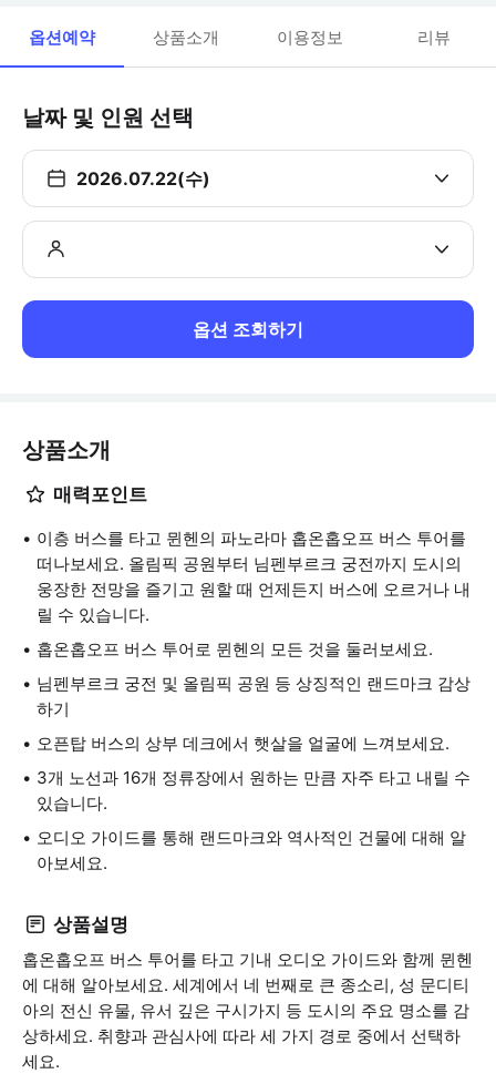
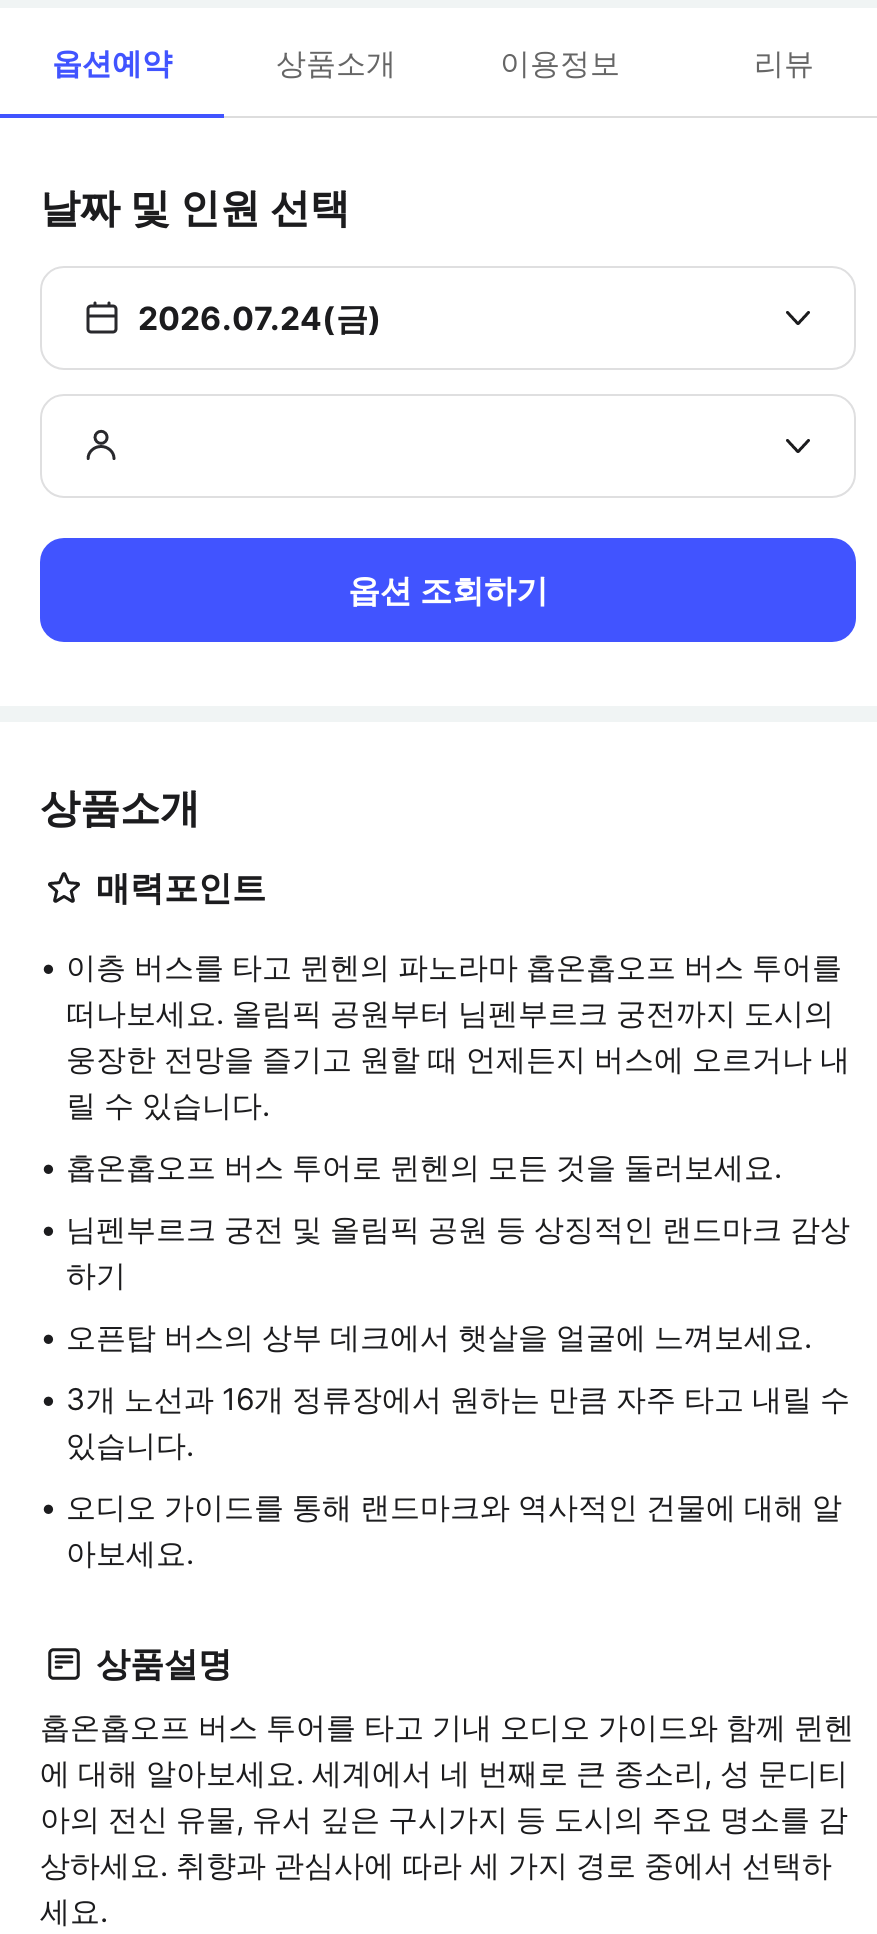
- 2026.07.22(수)
+ 2026.07.24(금)
